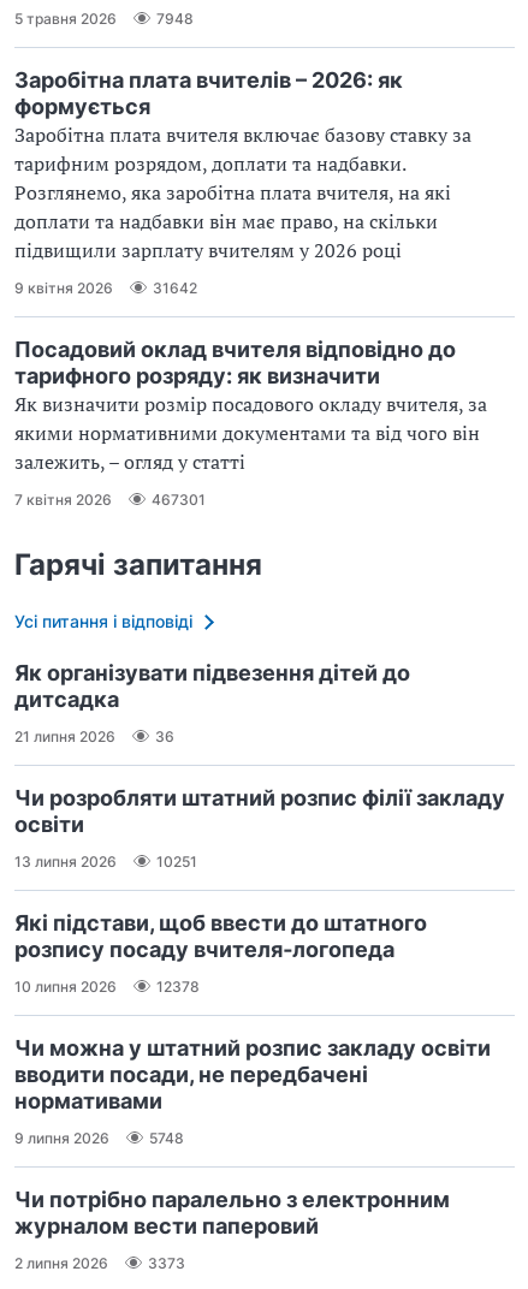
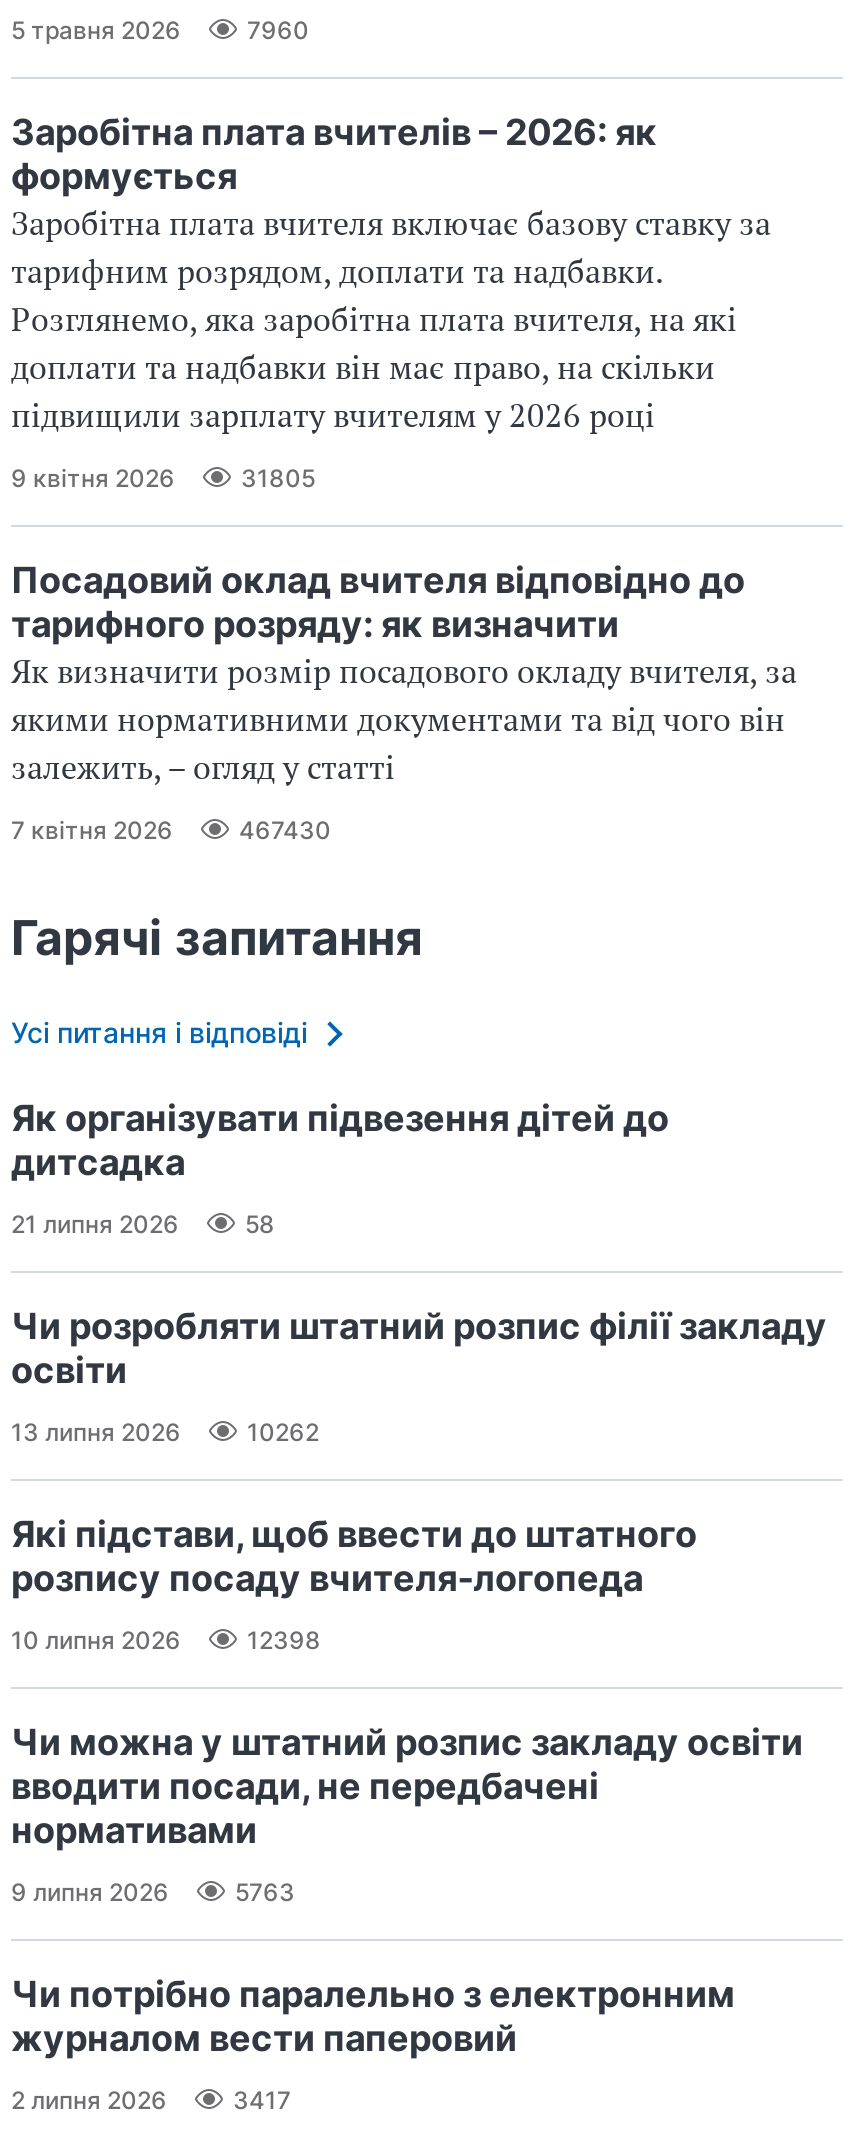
- 7948
+ 7960

- 31642
+ 31805

- 467301
+ 467430

- 36
+ 58

- 10251
+ 10262

- 12378
+ 12398

- 5748
+ 5763

- 3373
+ 3417
